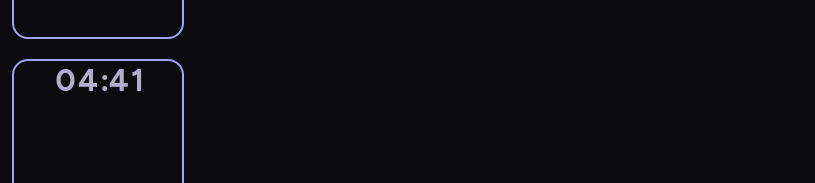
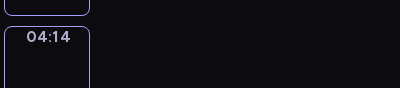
- 04:41
+ 04:14
